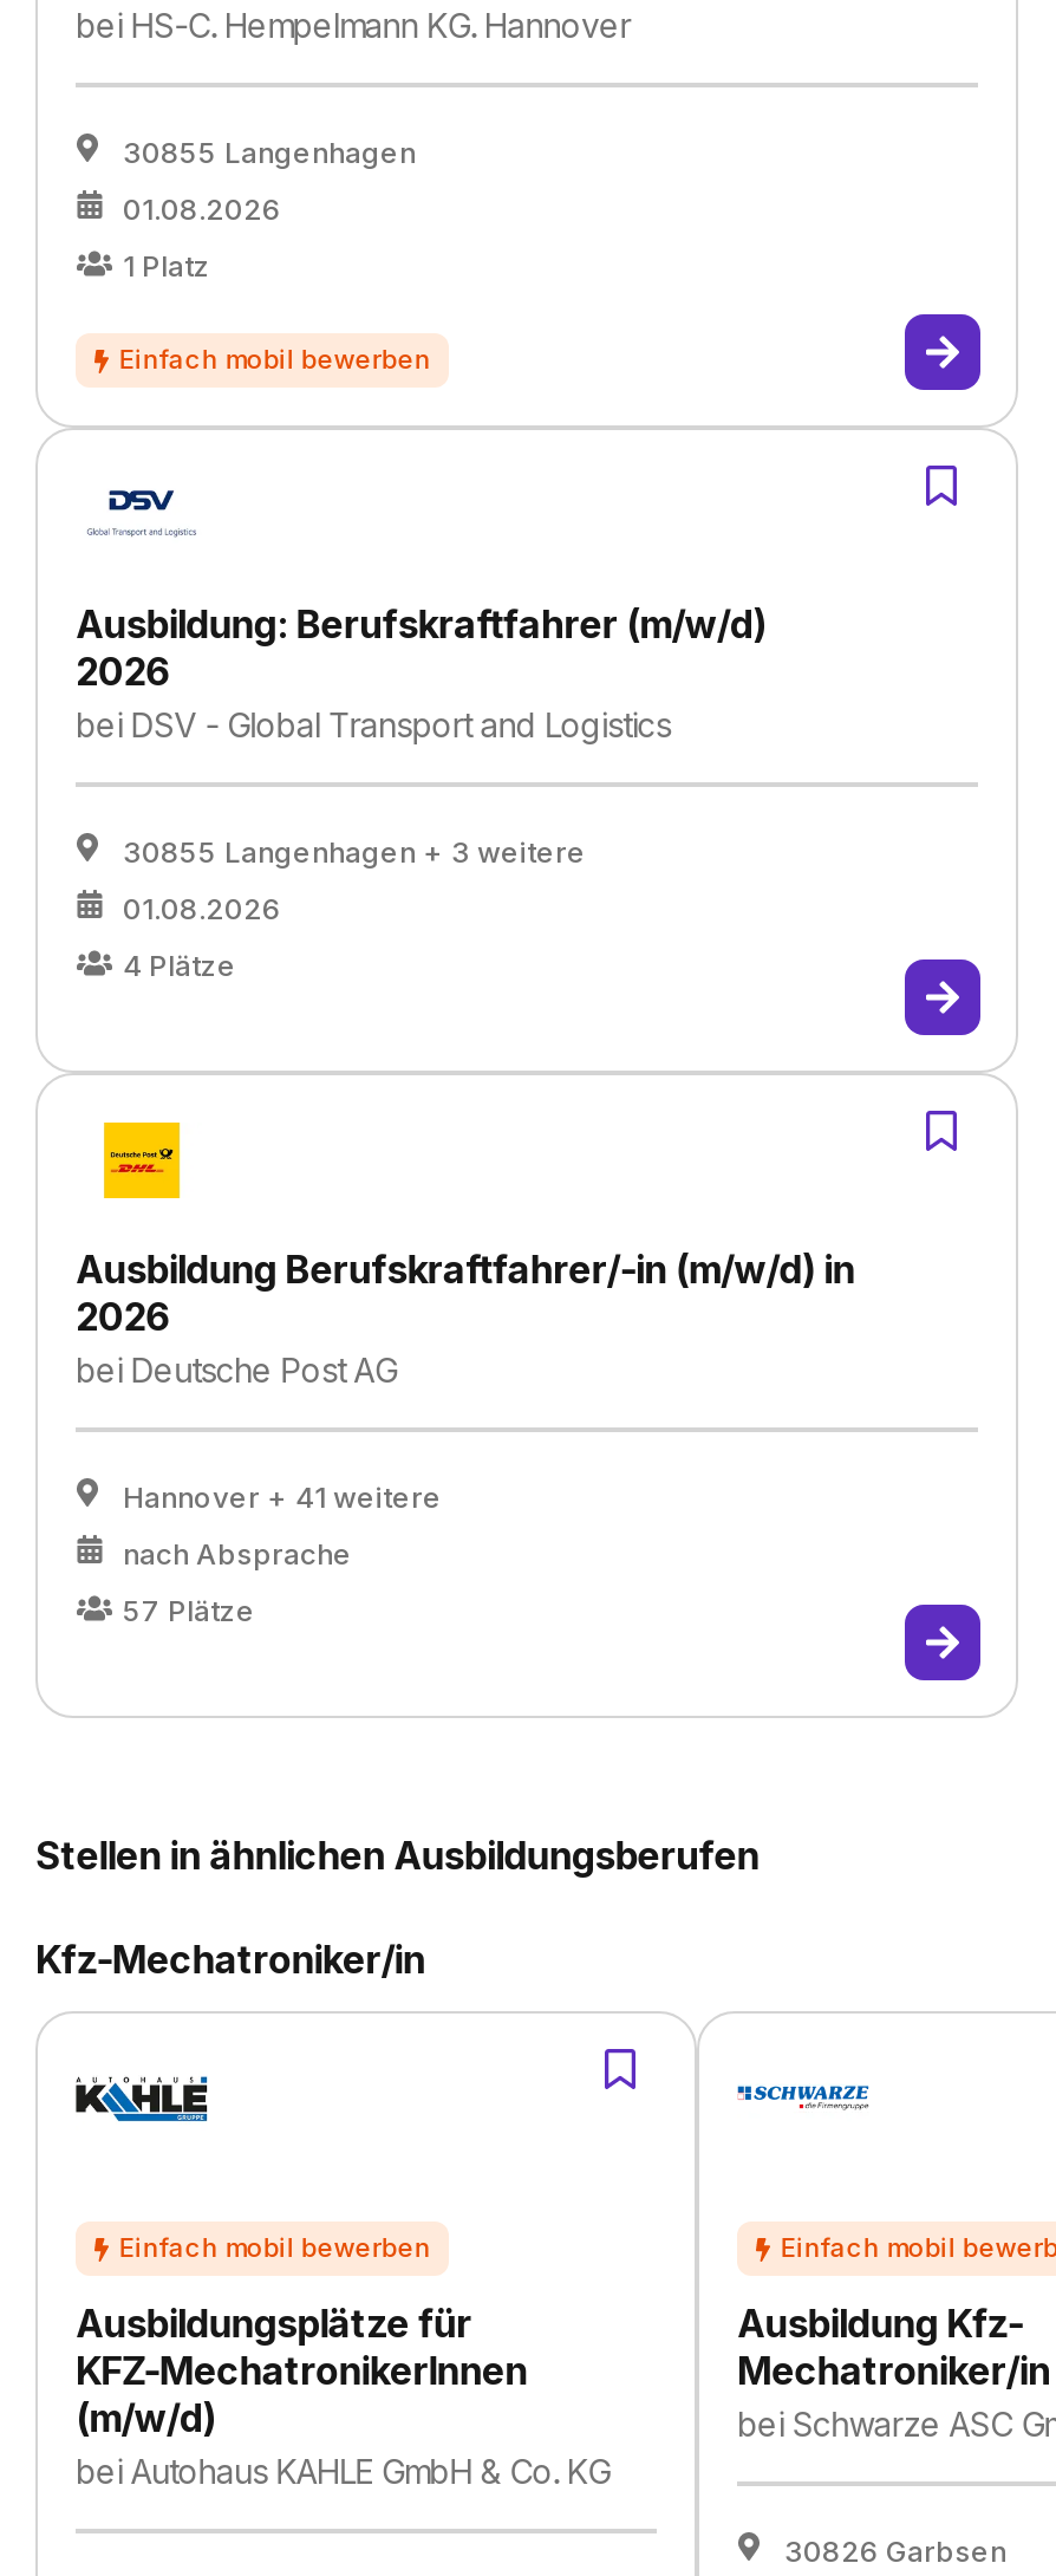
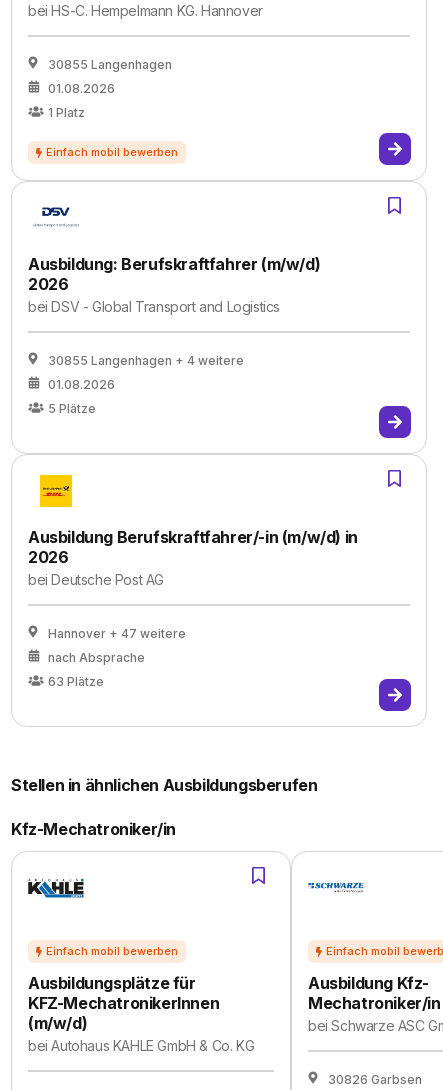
- 30855 Langenhagen + 3 weitere
+ 30855 Langenhagen + 4 weitere

- 4 Plätze
+ 5 Plätze

- Hannover + 41 weitere
+ Hannover + 47 weitere

- 57 Plätze
+ 63 Plätze
